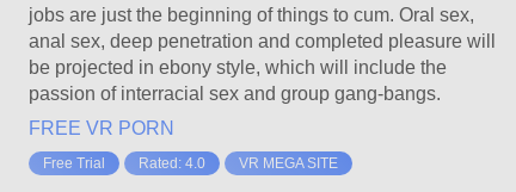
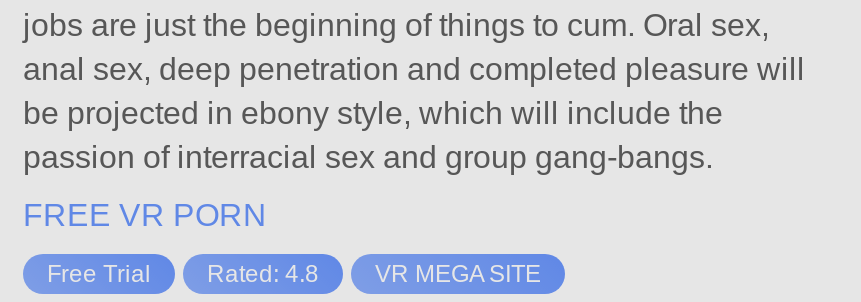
- Free Trial Rated: 4.0 VR MEGA SITE
+ Free Trial Rated: 4.8 VR MEGA SITE
